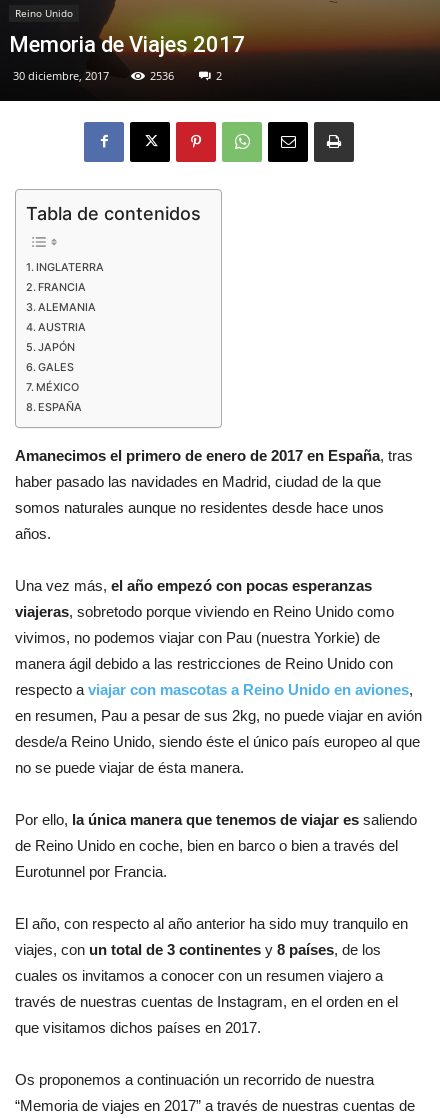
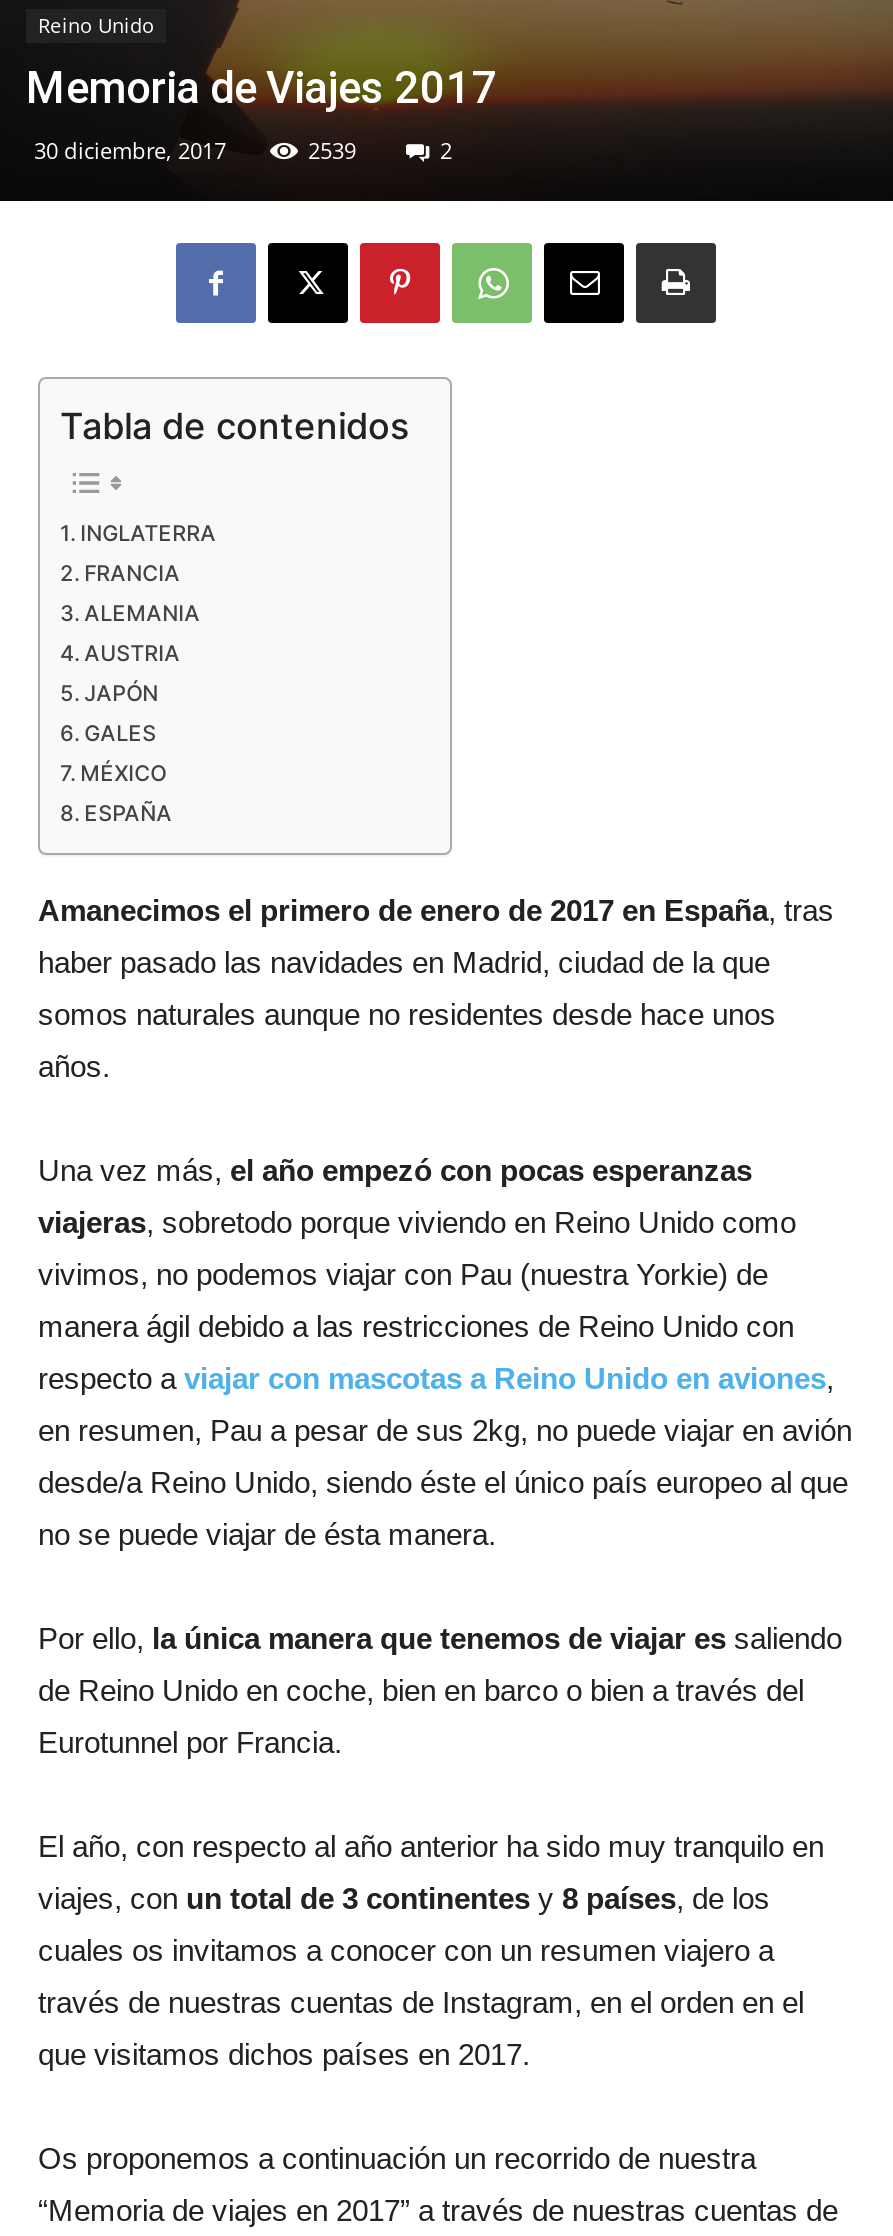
- 2536
+ 2539
